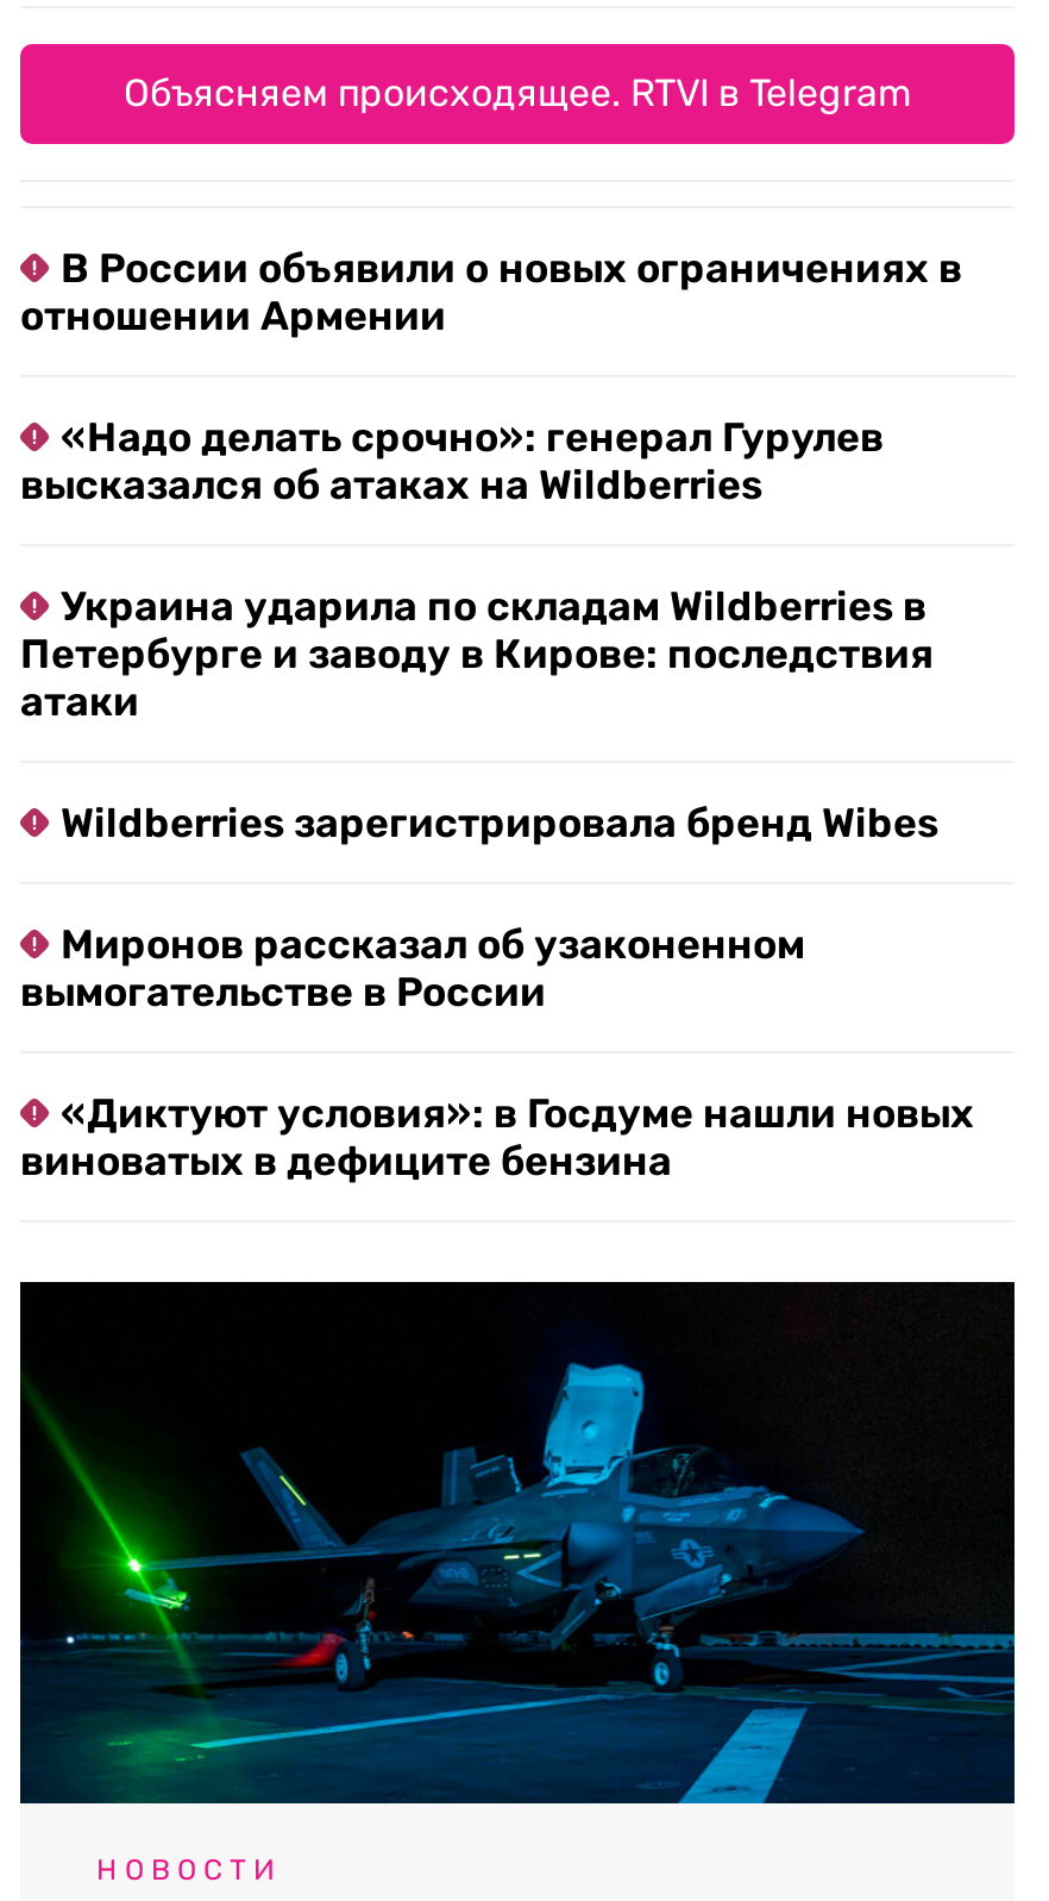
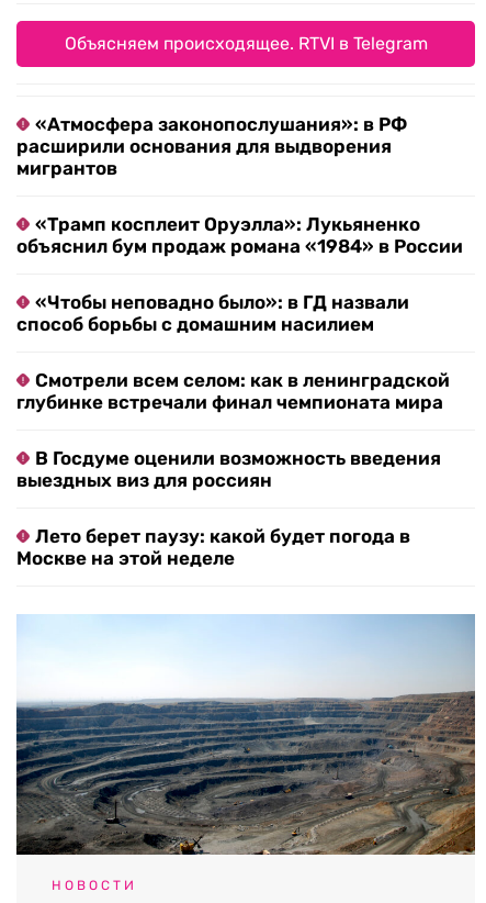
- В России объявили о новых ограничениях в
- отношении Армении
+ «Атмосфера законопослушания»: в РФ
+ расширили основания для выдворения
+ мигрантов

- «Надо делать срочно»: генерал Гурулев
- высказался об атаках на Wildberries
+ «Трамп косплеит Оруэлла»: Лукьяненко
+ объяснил бум продаж романа «1984» в России

- Украина ударила по складам Wildberries в
- Петербурге и заводу в Кирове: последствия
- атаки
+ «Чтобы неповадно было»: в ГД назвали
+ способ борьбы с домашним насилием

- Wildberries зарегистрировала бренд Wibes
+ Смотрели всем селом: как в ленинградской
+ глубинке встречали финал чемпионата мира

- Миронов рассказал об узаконенном
- вымогательстве в России
+ В Госдуме оценили возможность введения
+ выездных виз для россиян

- «Диктуют условия»: в Госдуме нашли новых
- виноватых в дефиците бензина
+ Лето берет паузу: какой будет погода в
+ Москве на этой неделе

- [image]
+ [image]
